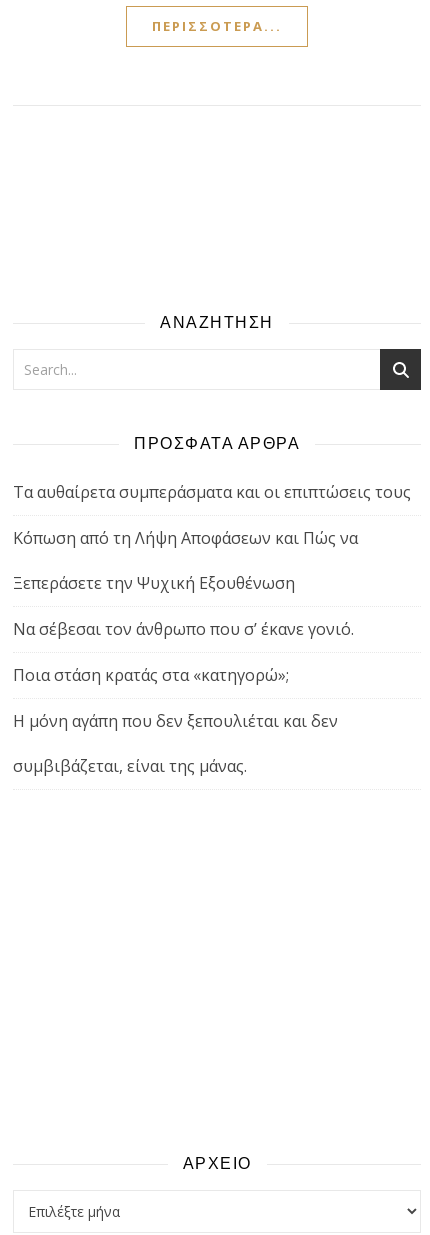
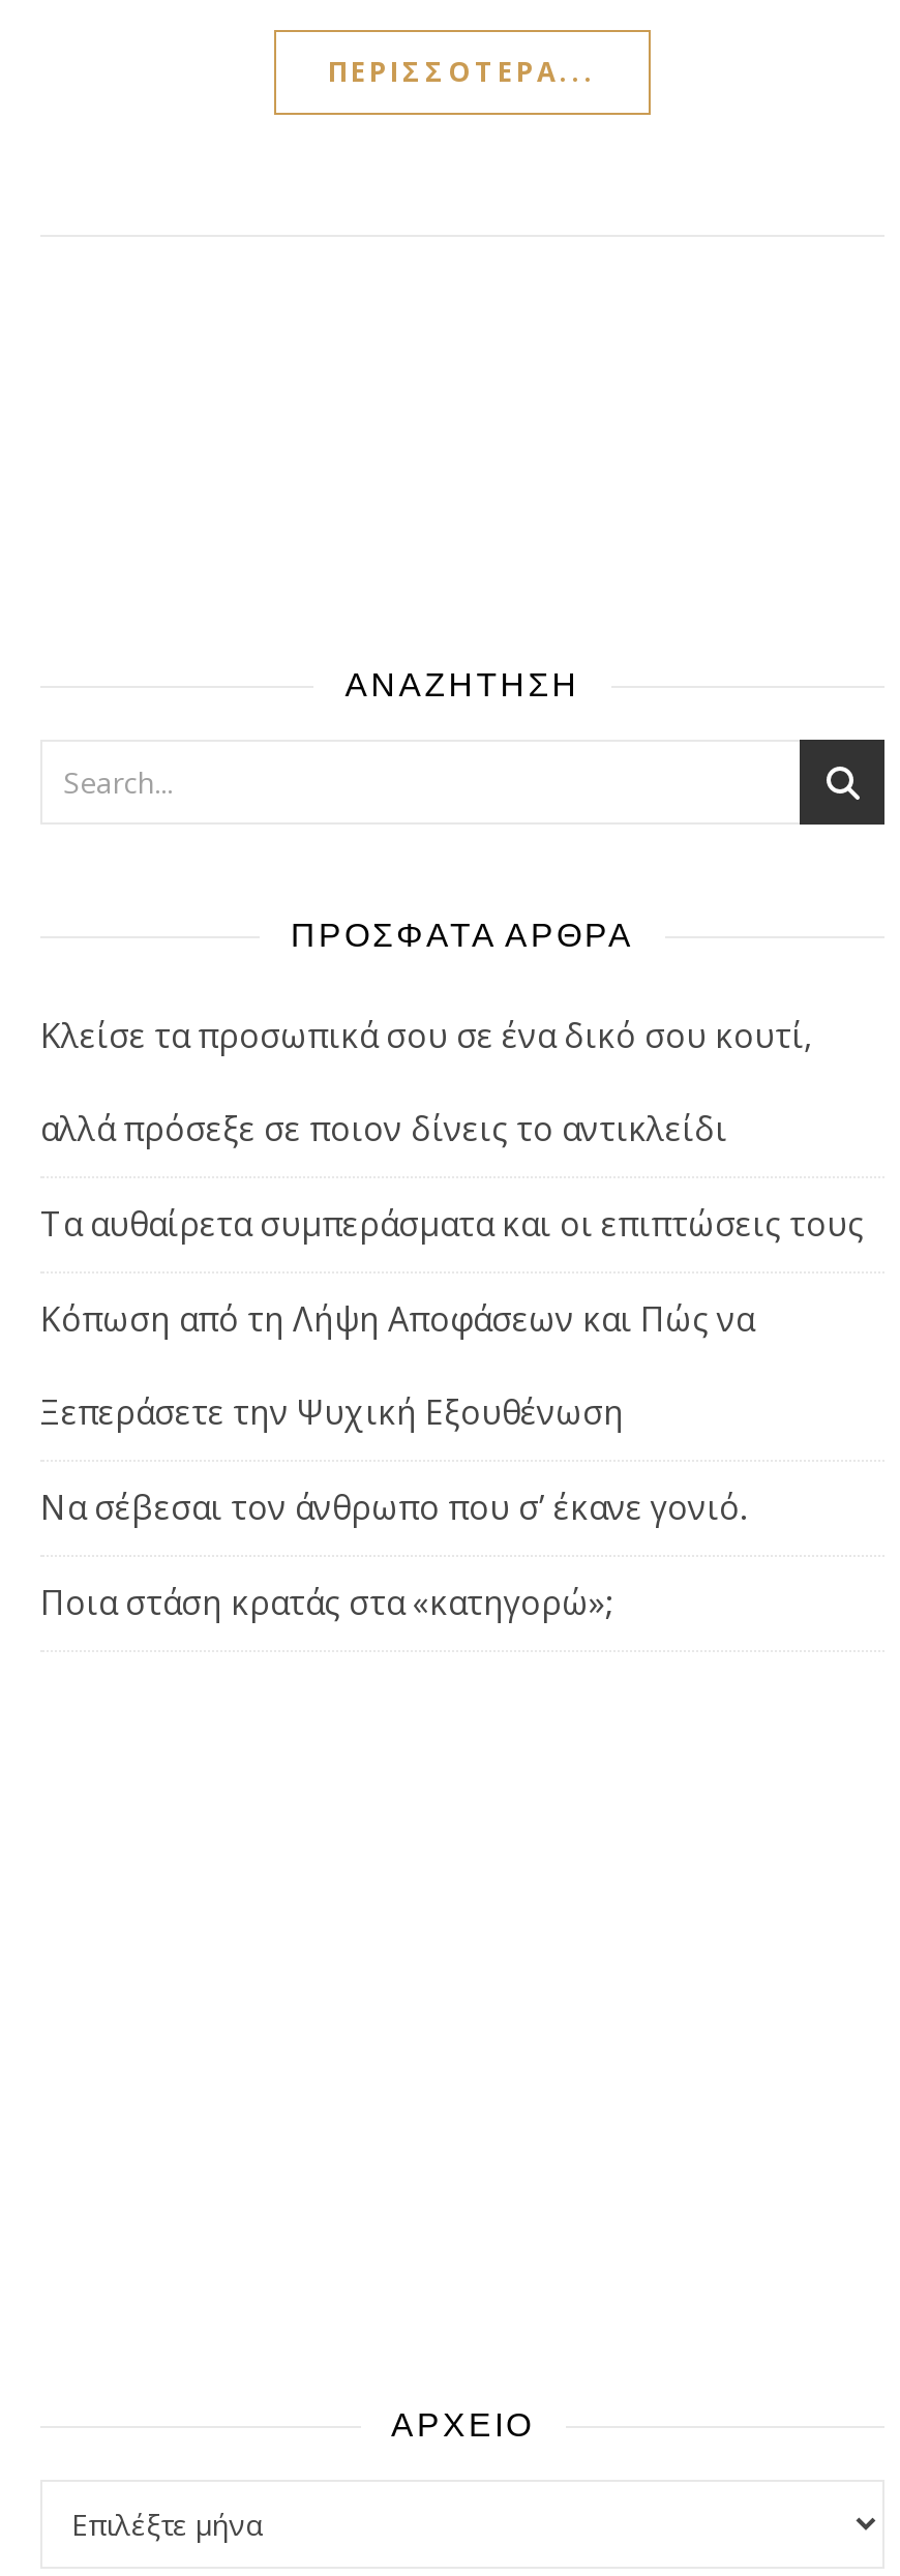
+ Κλείσε τα προσωπικά σου σε ένα δικό σου κουτί,
+ αλλά πρόσεξε σε ποιον δίνεις το αντικλείδι

moved down: Τα αυθαίρετα συμπεράσματα και οι επιπτώσεις τους | Κόπωση από τη Λήψη Αποφάσεων και Πώς να | Ξεπεράσετε την Ψυχική Εξουθένωση | Να σέβεσαι τον άνθρωπο που σ’ έκανε γονιό. | Ποια στάση κρατάς στα «κατηγορώ»;

- Η μόνη αγάπη που δεν ξεπουλιέται και δεν
- συμβιβάζεται, είναι της μάνας.
